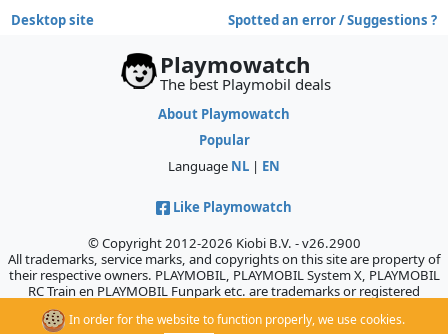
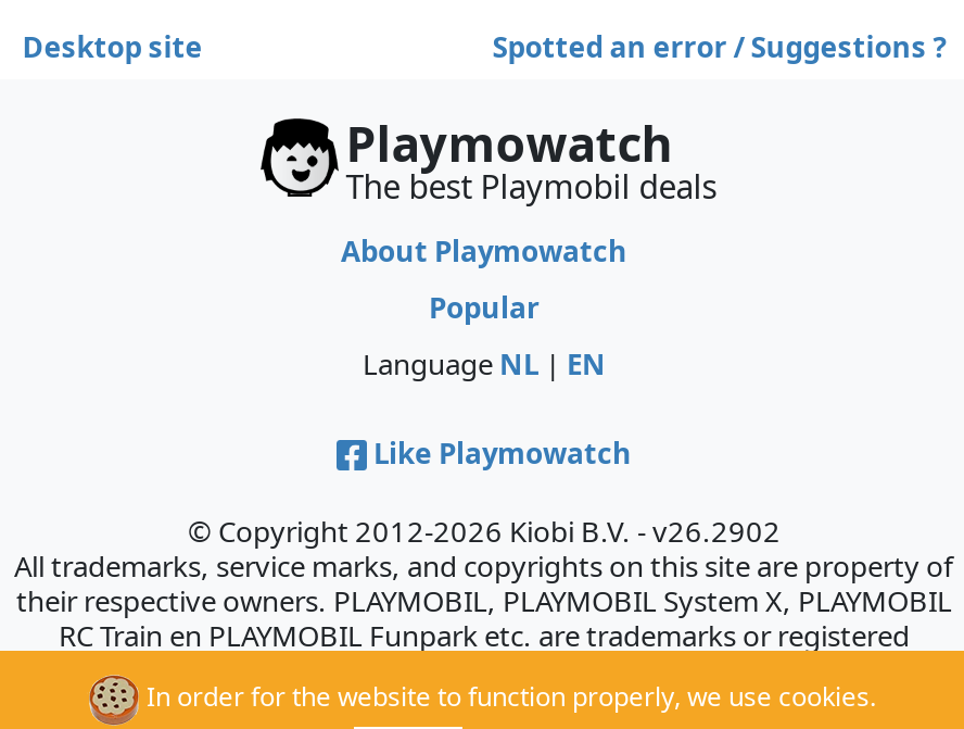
- © Copyright 2012-2026 Kiobi B.V. - v26.2900
+ © Copyright 2012-2026 Kiobi B.V. - v26.2902
